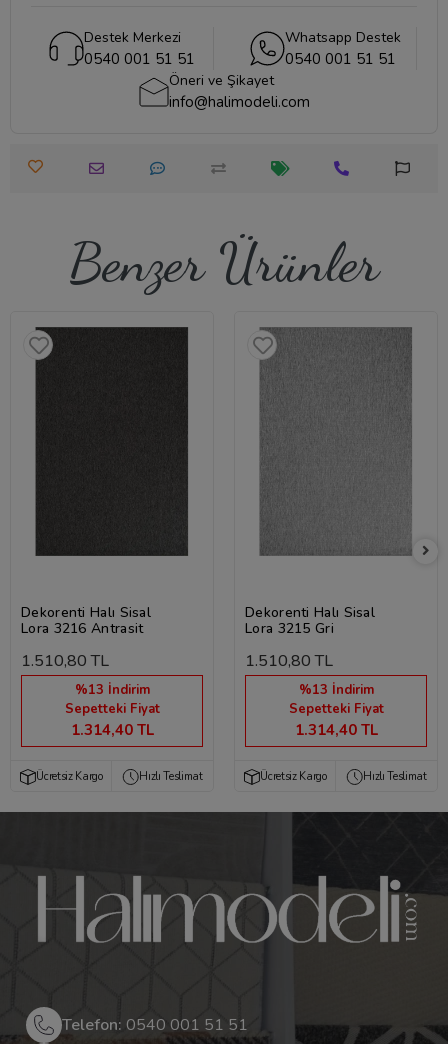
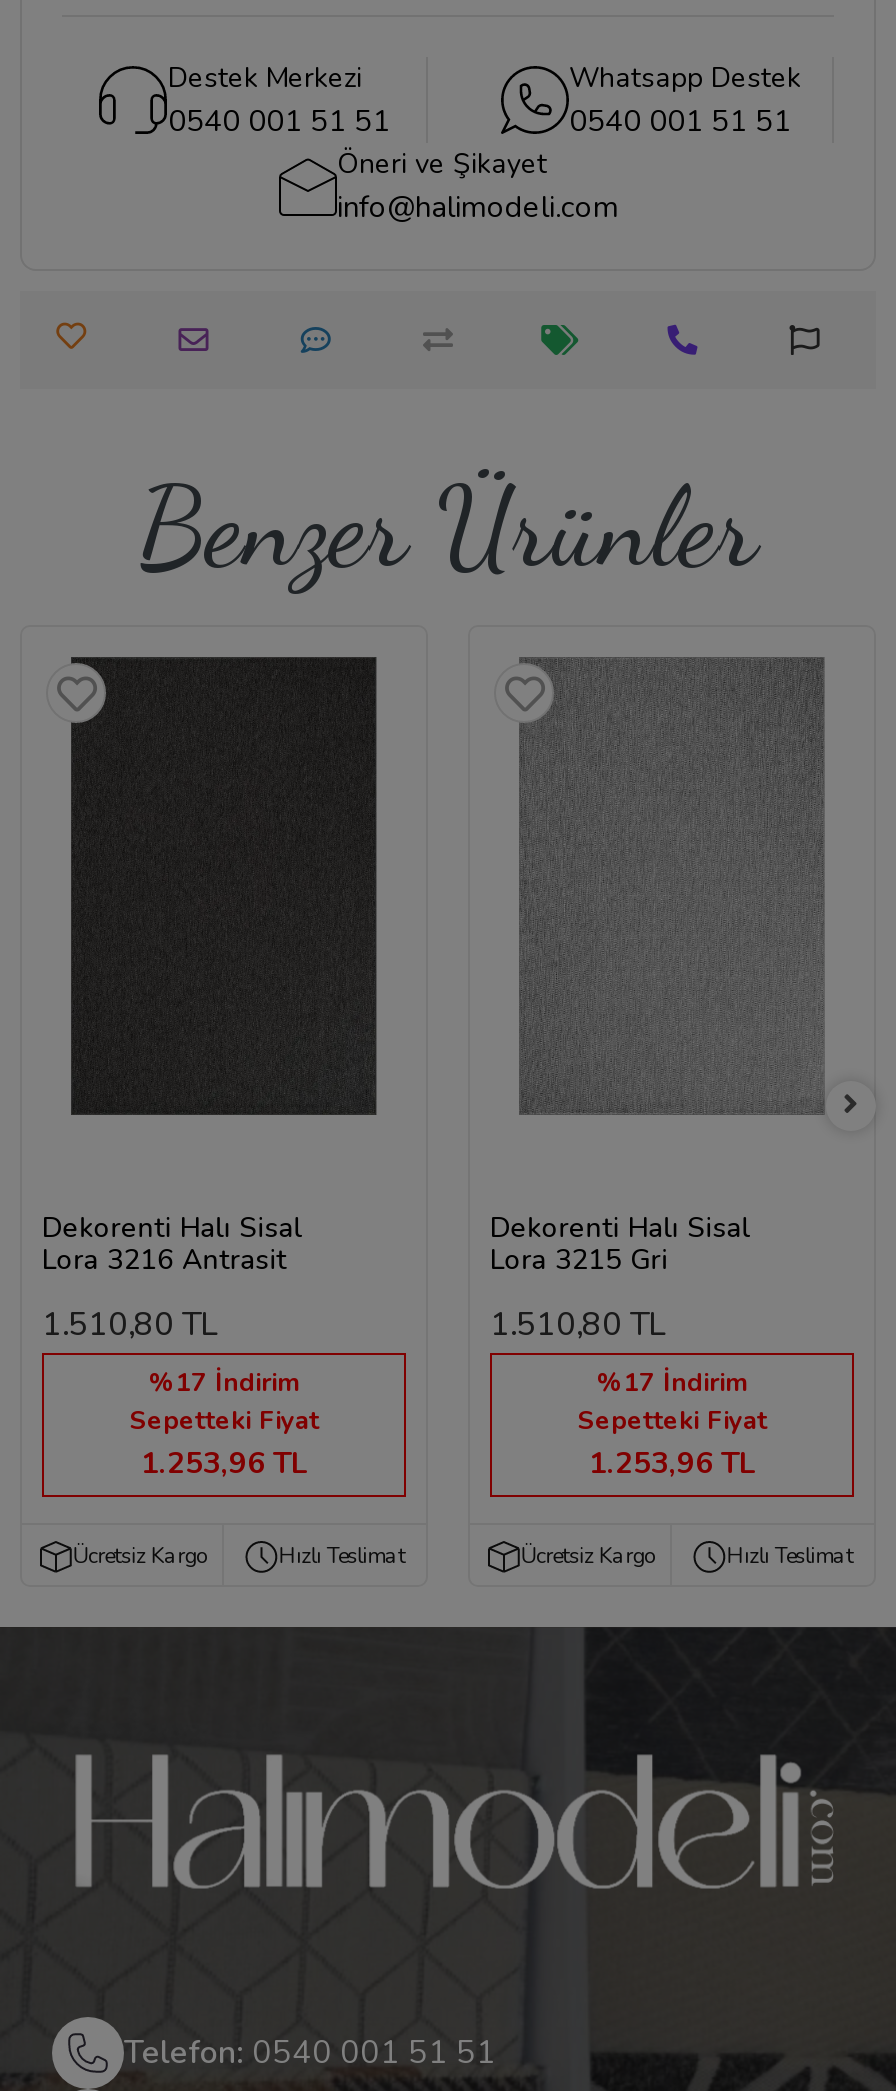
- %13 İndirim
+ %17 İndirim

- %13 İndirim
+ %17 İndirim

- 1.314,40 TL
+ 1.253,96 TL

- 1.314,40 TL
+ 1.253,96 TL
